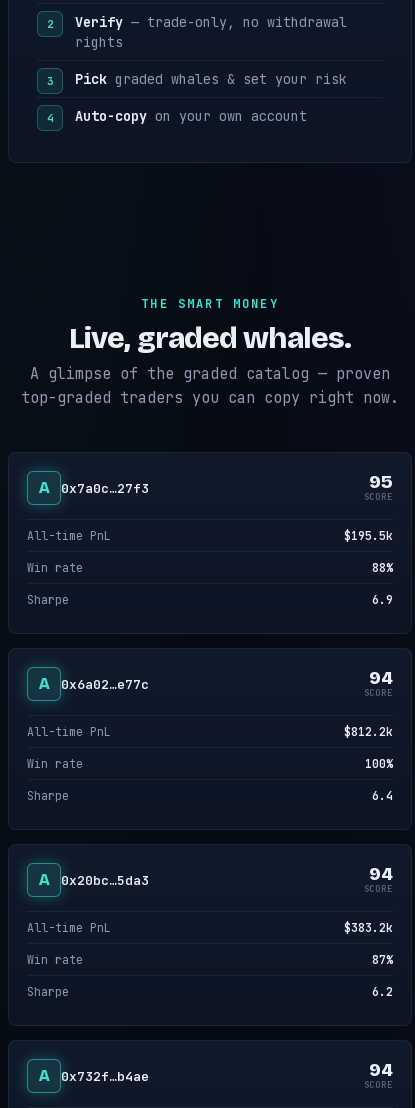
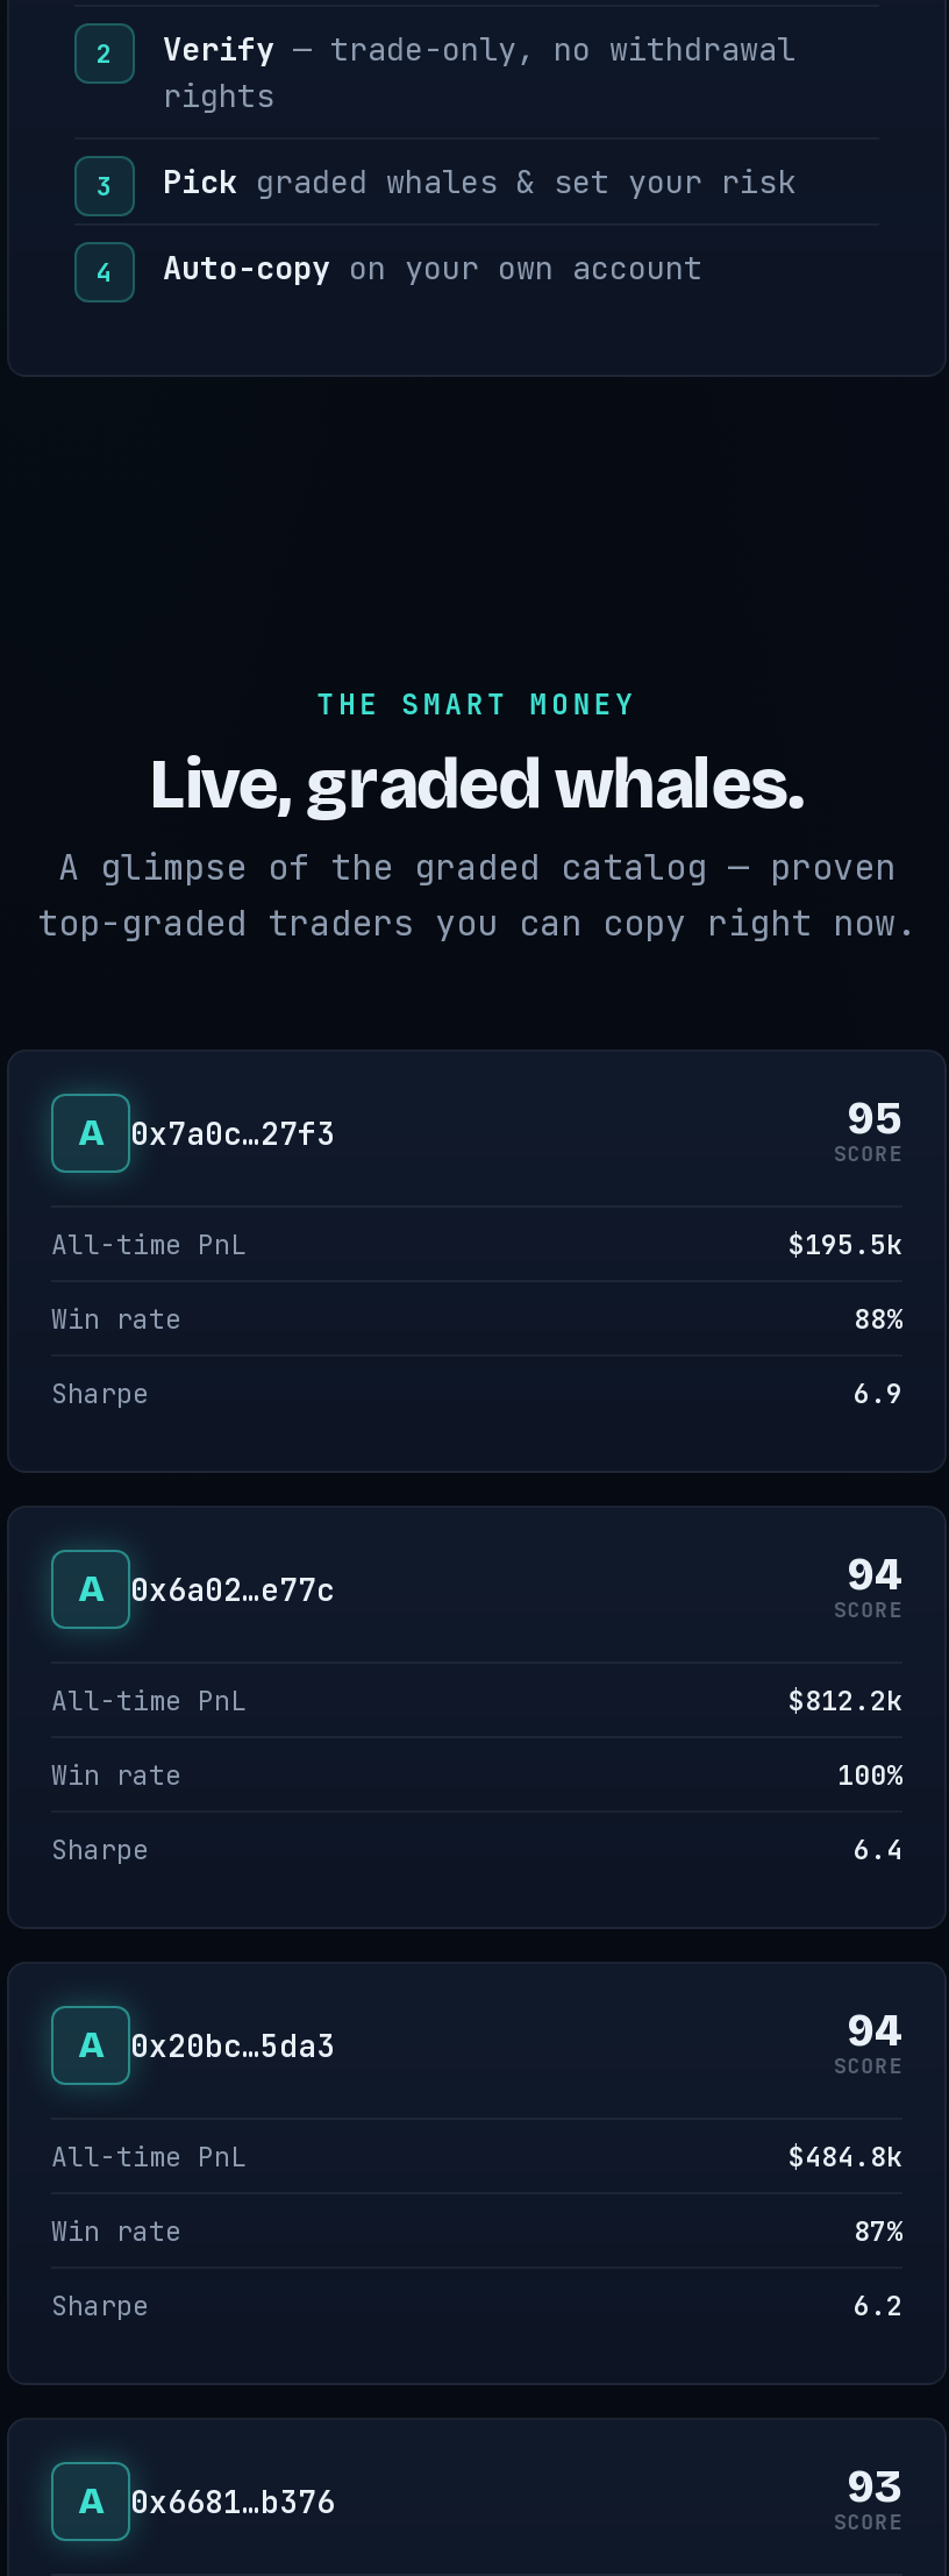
- $383.2k
+ $484.8k

- 0x732f…b4ae
- 94
+ 0x6681…b376
+ 93
